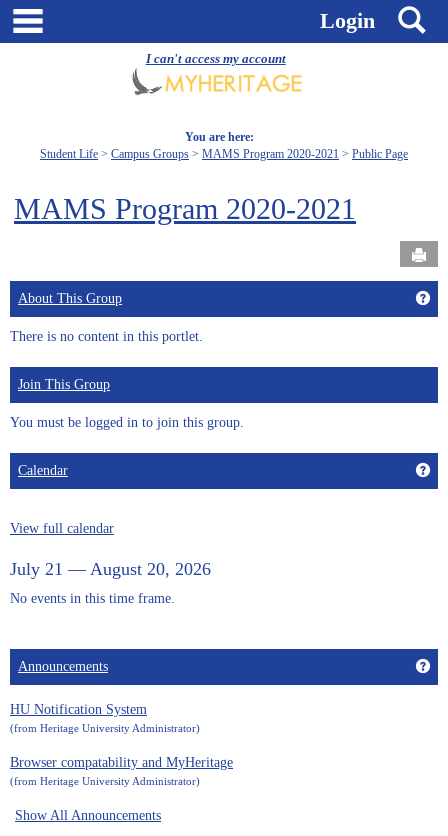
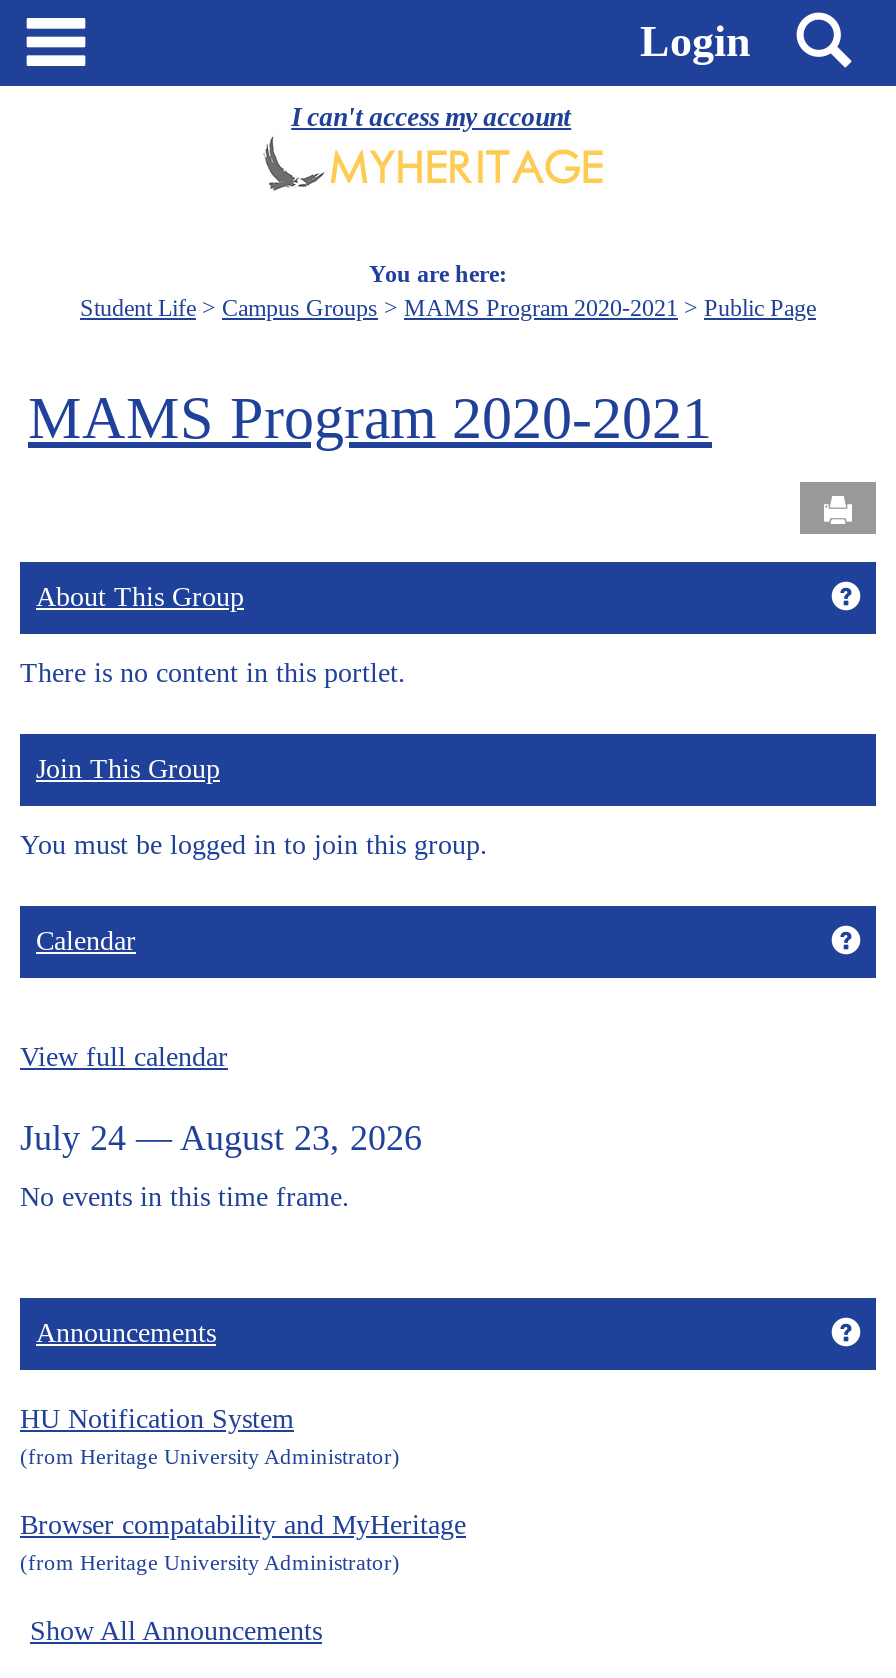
- July 21 — August 20, 2026
+ July 24 — August 23, 2026
